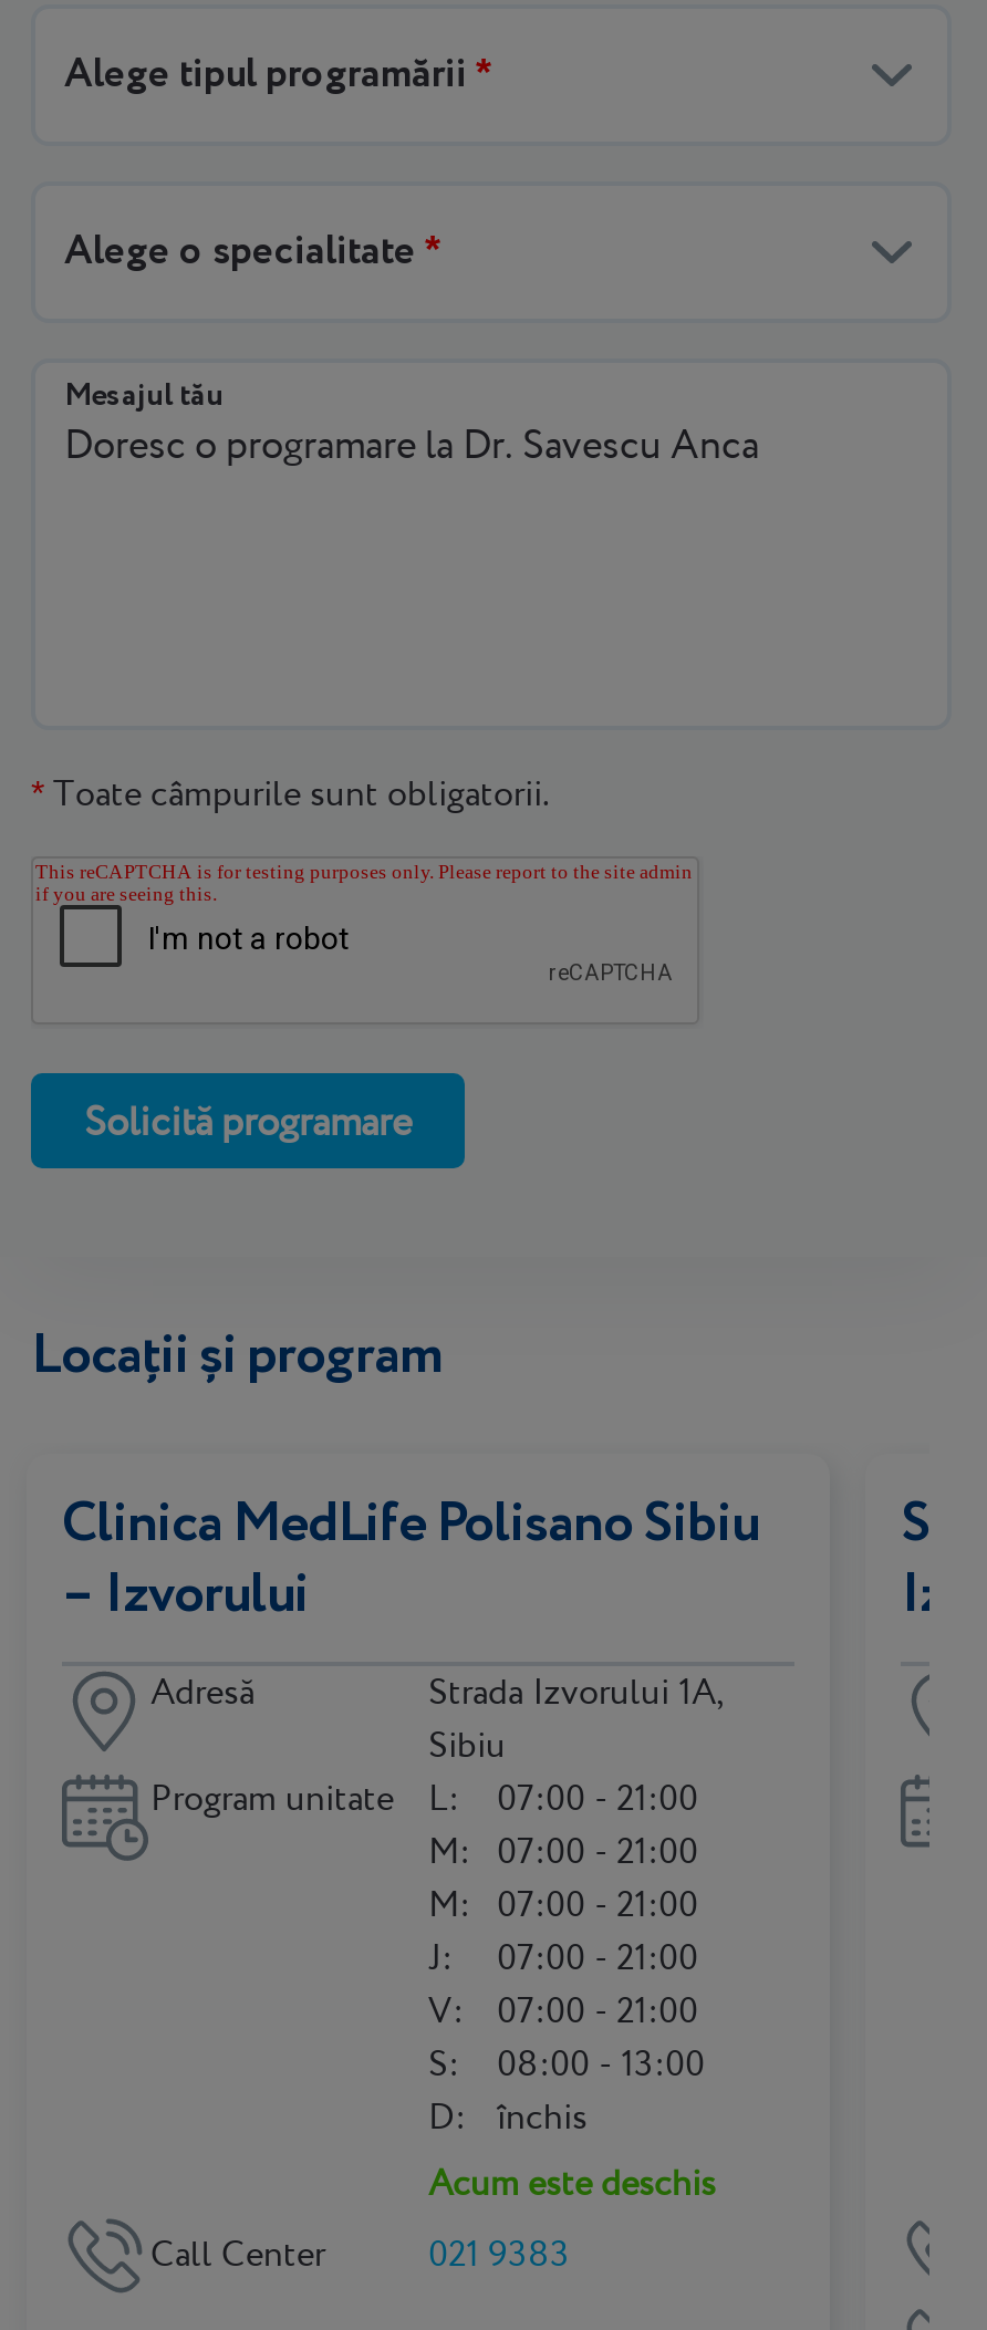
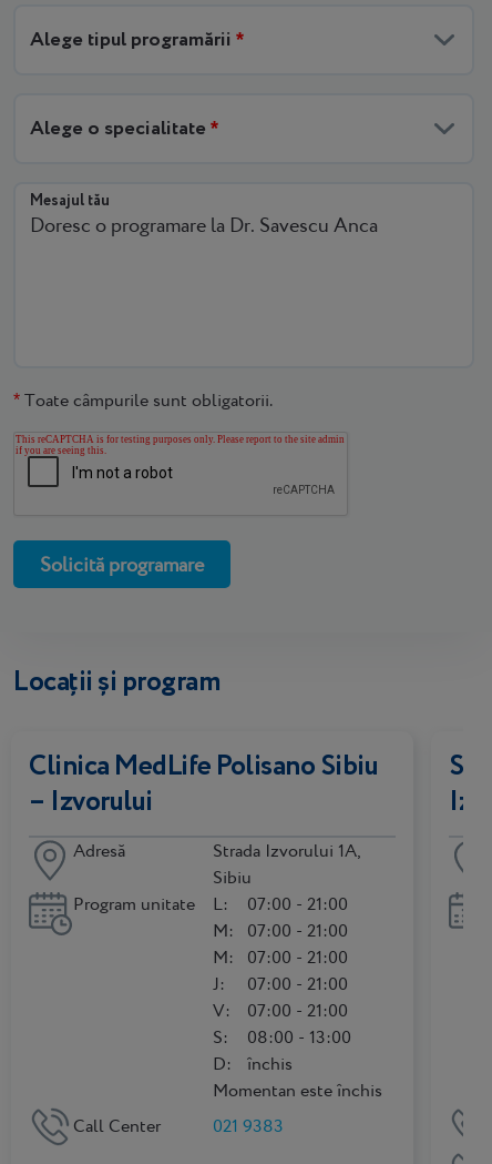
- Acum este deschis
+ Momentan este închis
